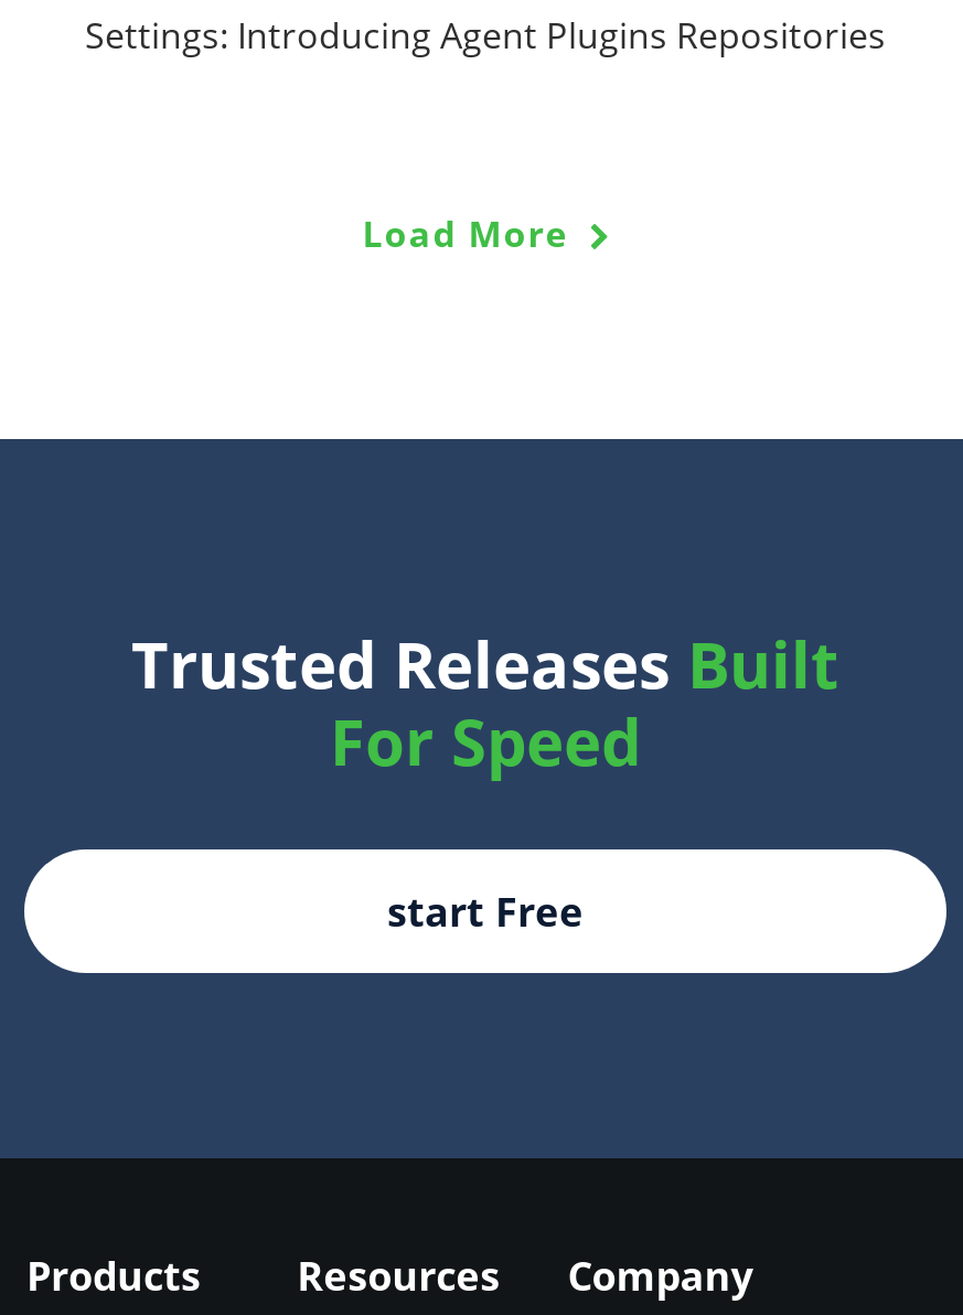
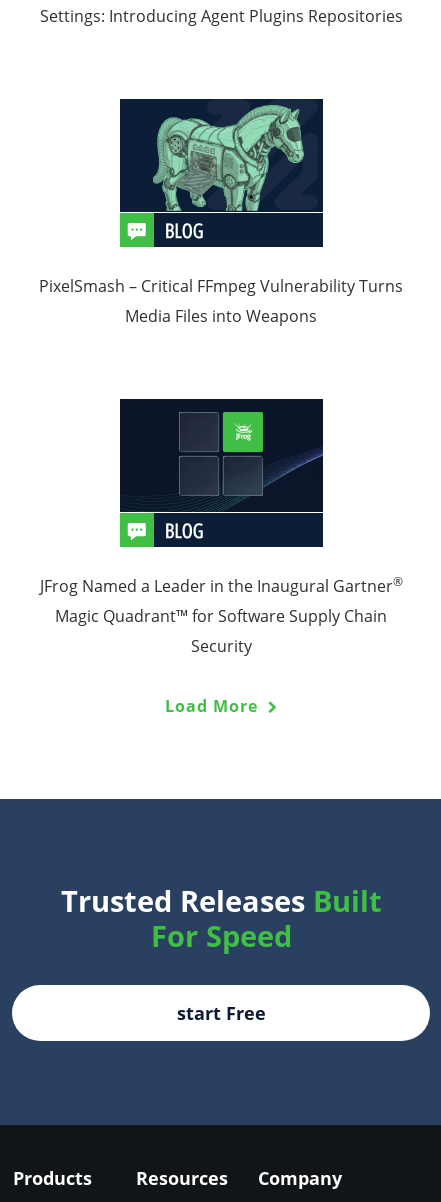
+ [image]
+ PixelSmash – Critical FFmpeg Vulnerability Turns
+ Media Files into Weapons

+ [image]
+ JFrog Named a Leader in the Inaugural Gartner®
+ Magic Quadrant™ for Software Supply Chain
+ Security
